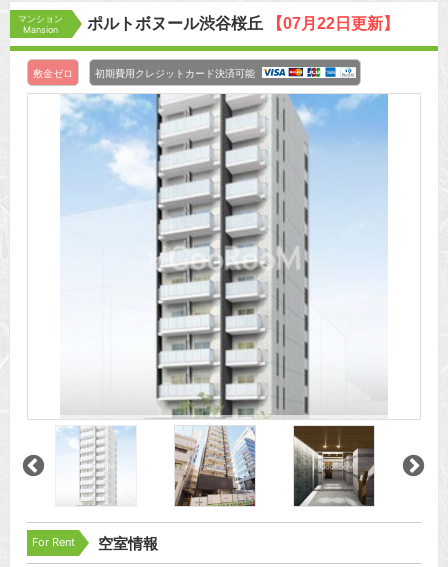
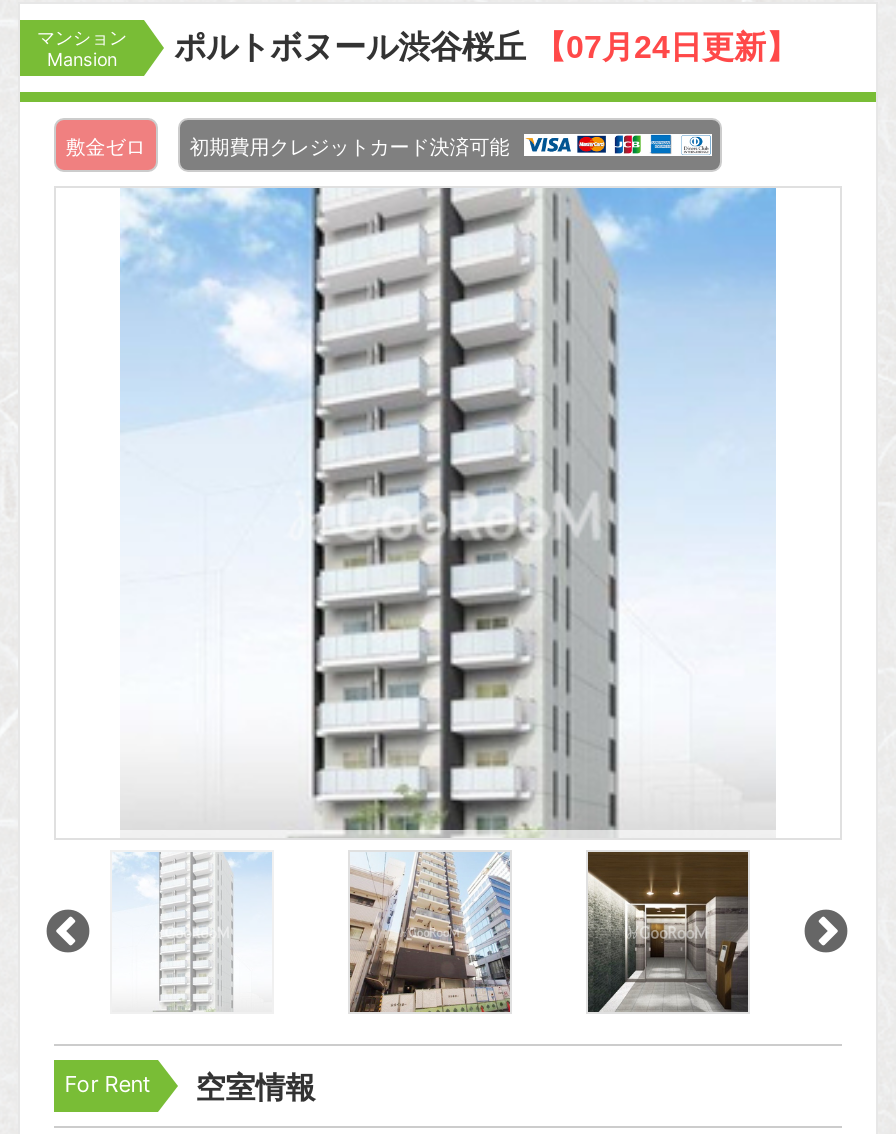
- ポルトボヌール渋谷桜丘【07月22日更新】
+ ポルトボヌール渋谷桜丘【07月24日更新】
